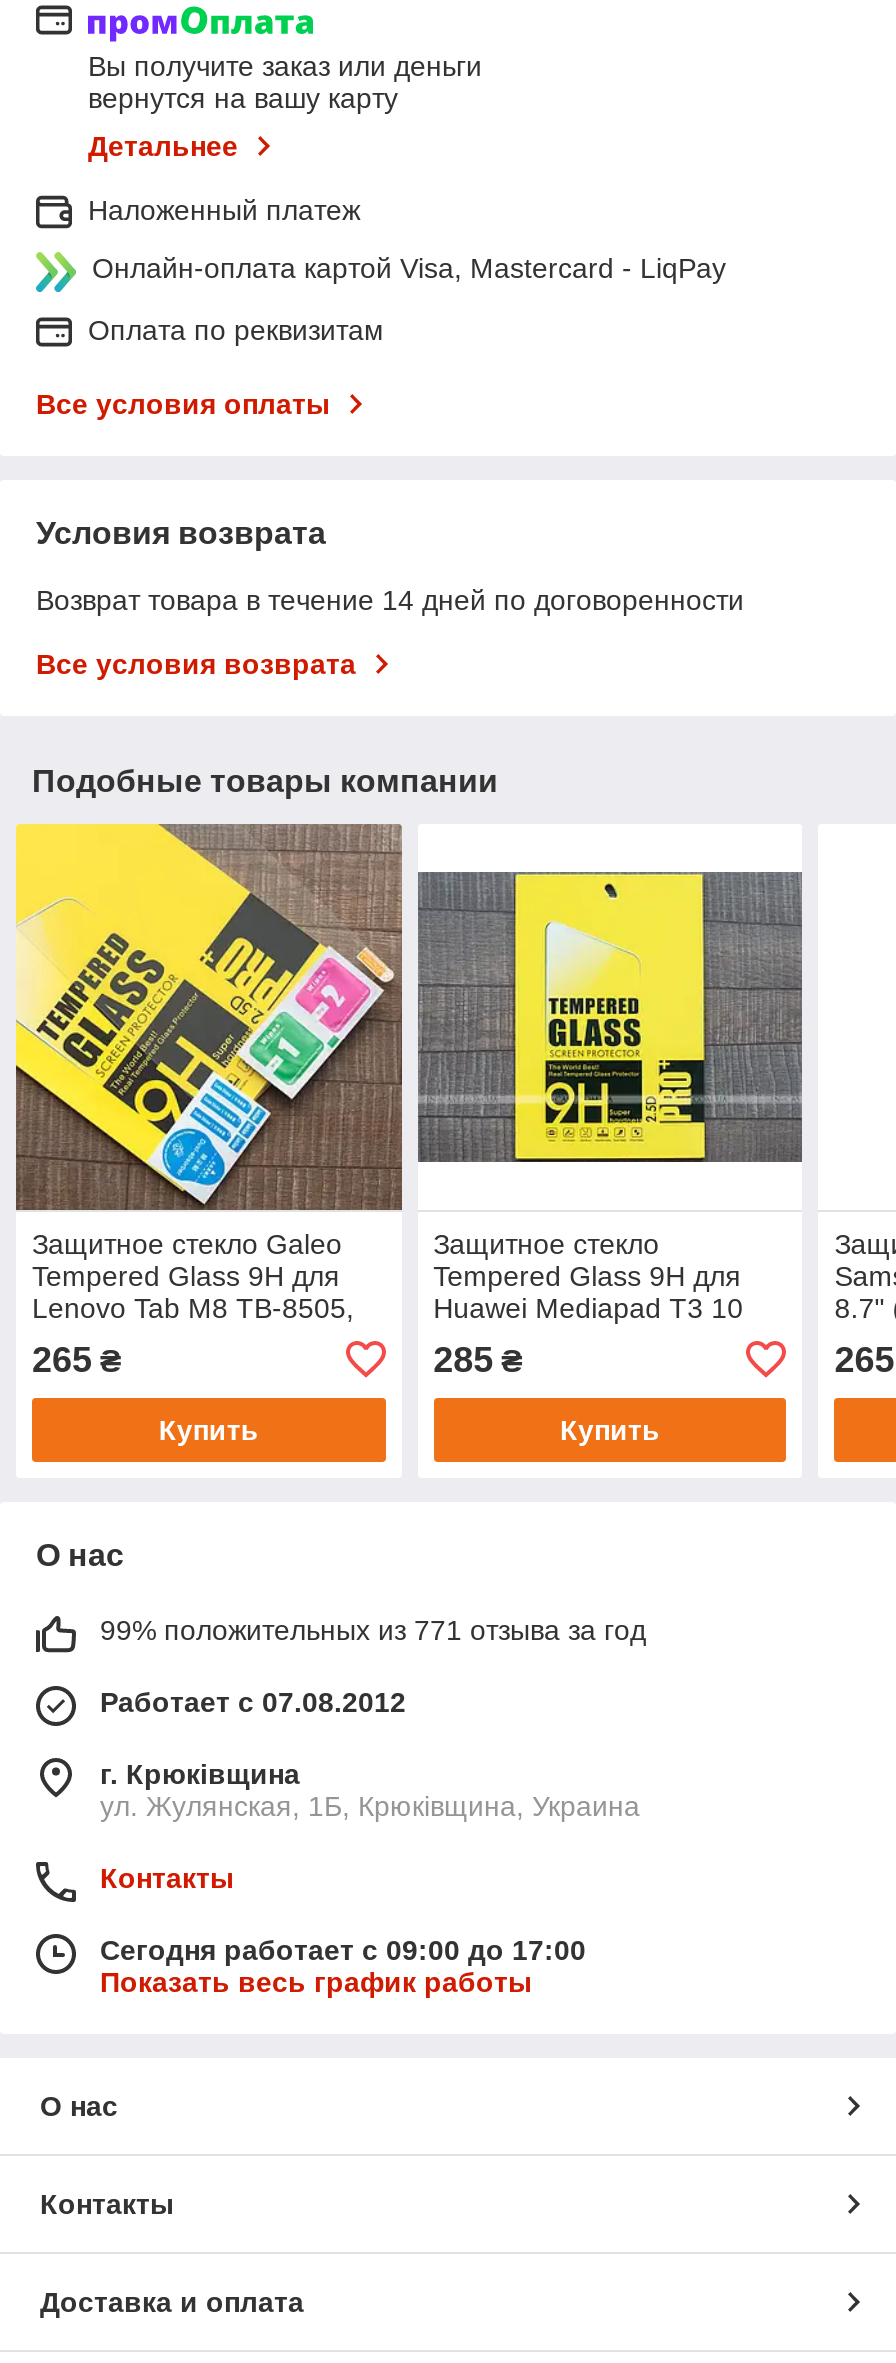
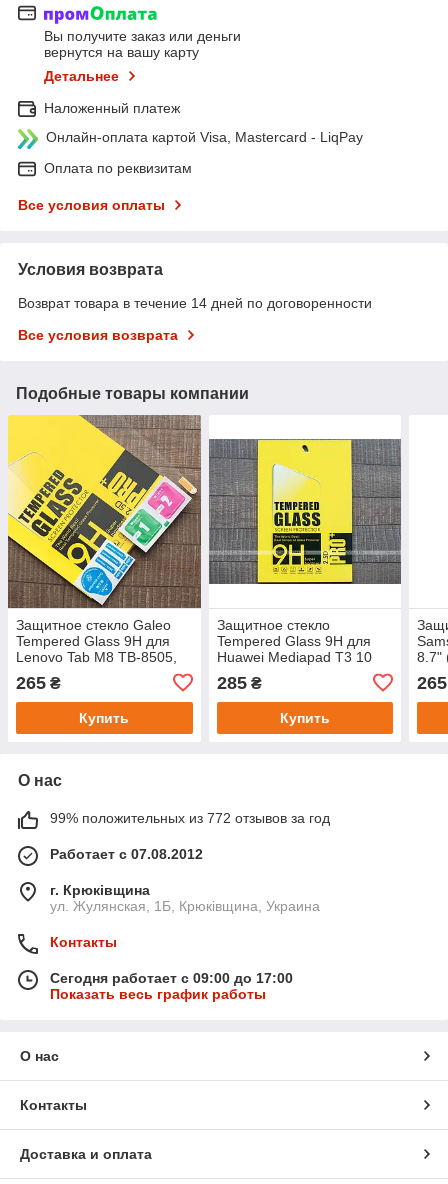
- 99% положительных из 771 отзыва за год
+ 99% положительных из 772 отзывов за год
